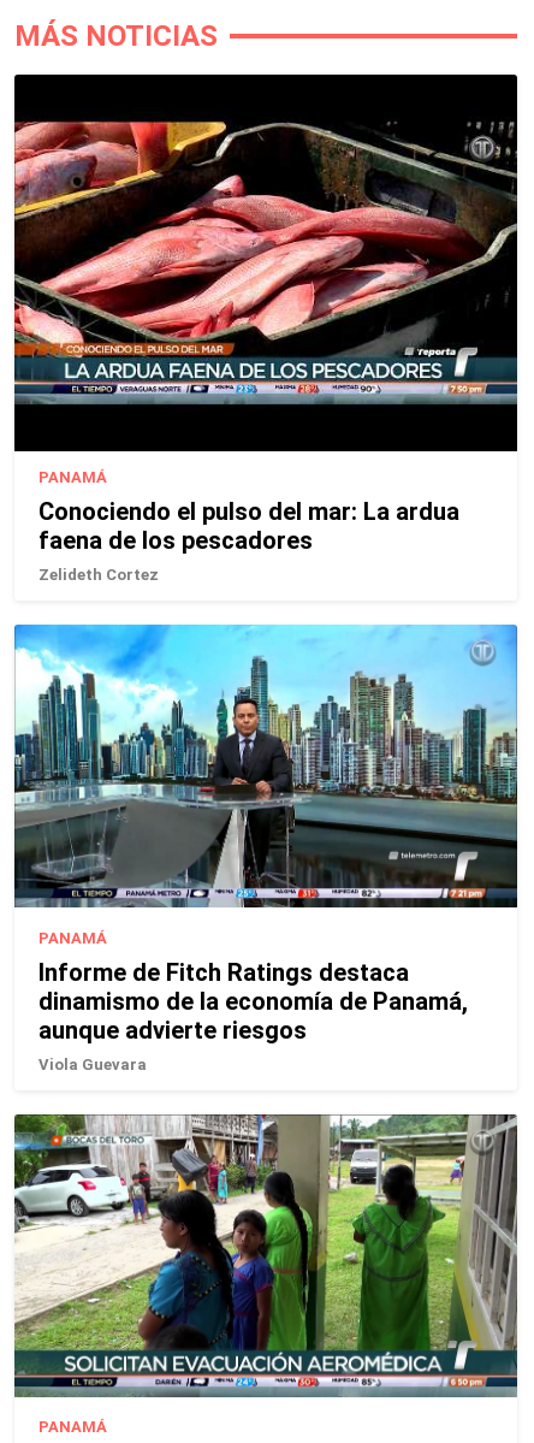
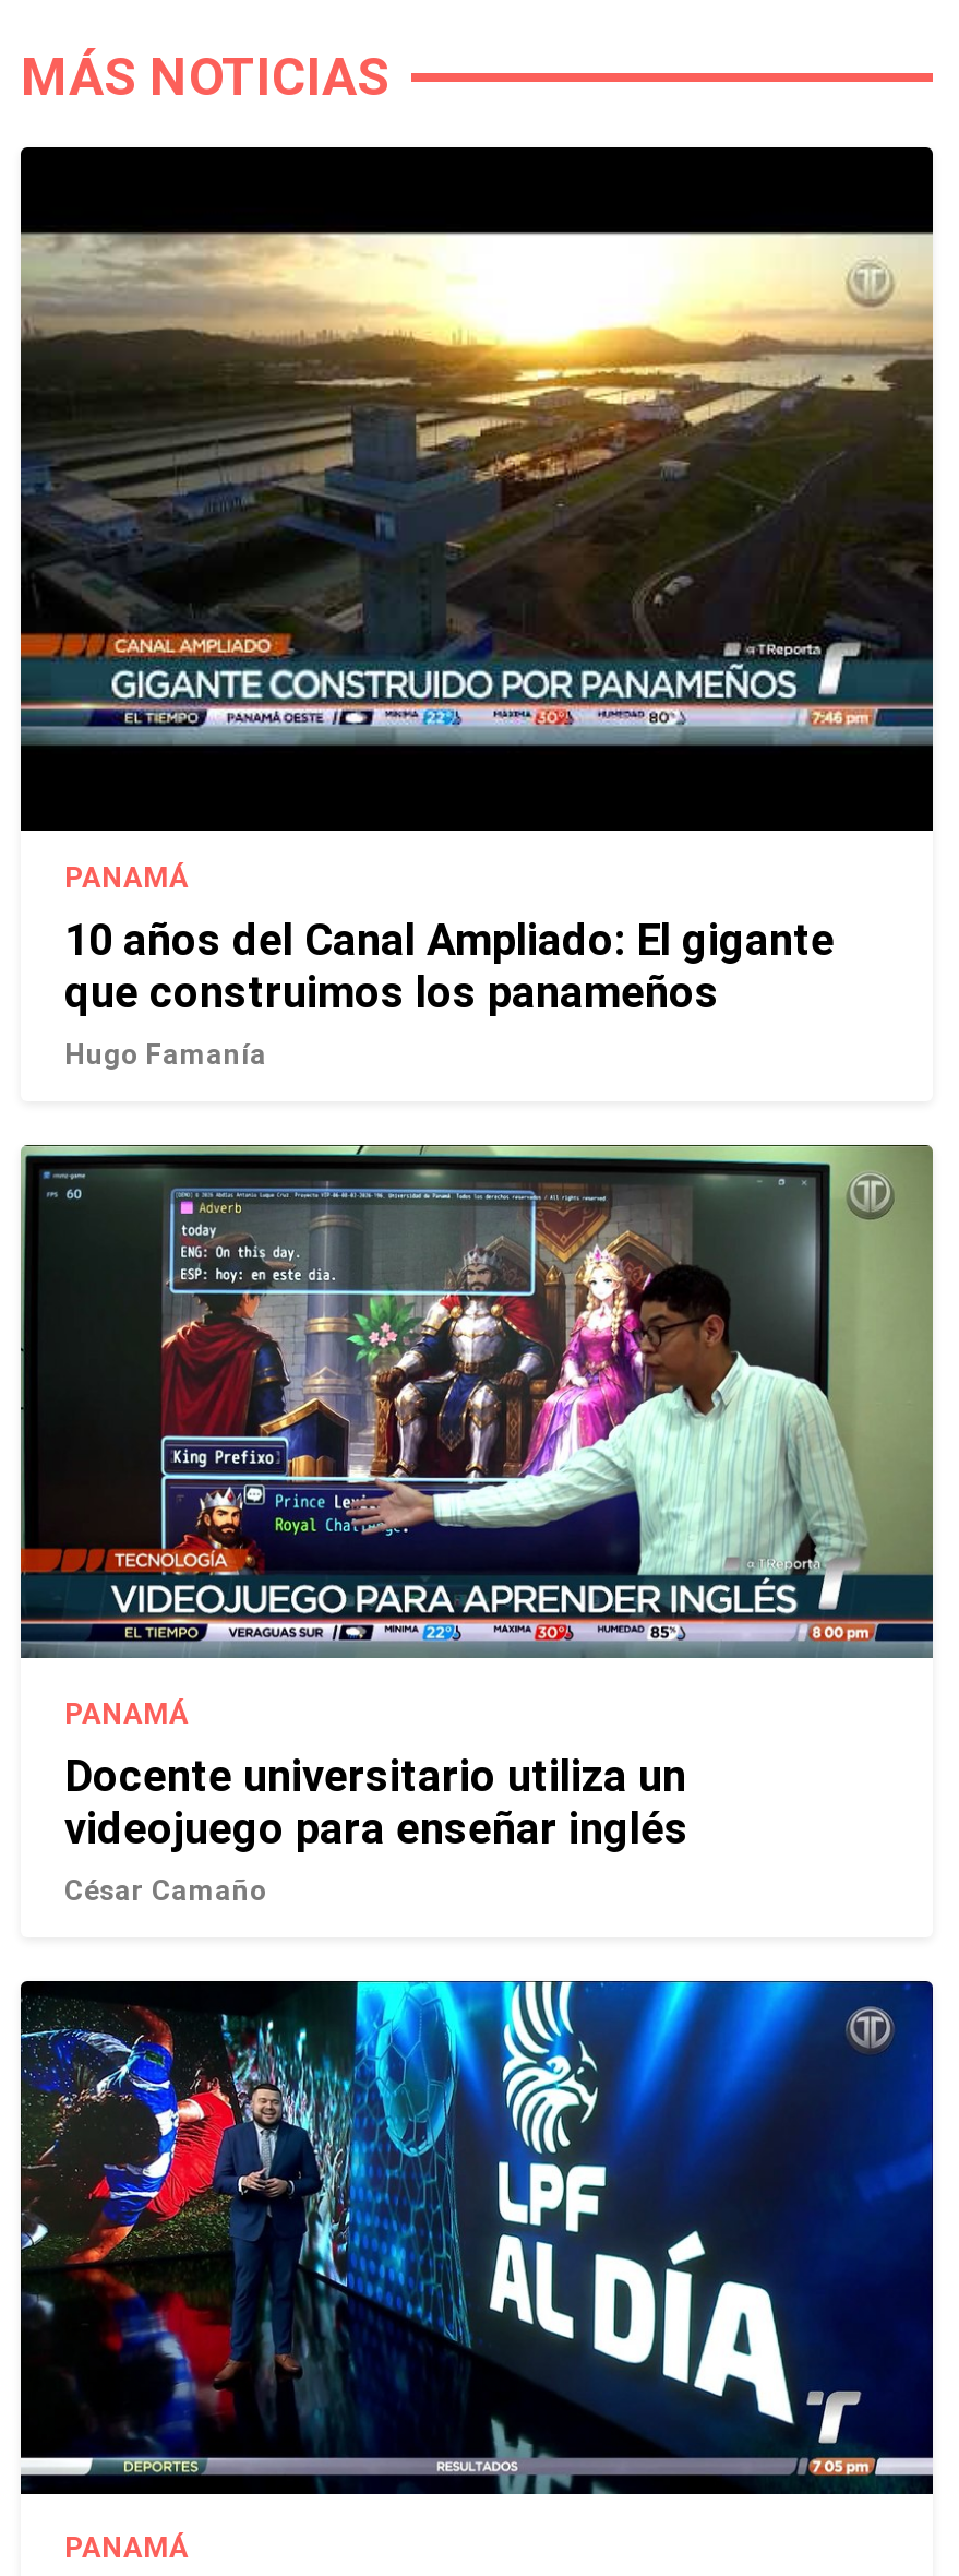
- [image]
+ [image]

- Conociendo el pulso del mar: La ardua
- faena de los pescadores
- Zelideth Cortez
+ 10 años del Canal Ampliado: El gigante
+ que construimos los panameños
+ Hugo Famanía

- [image]
+ [image]

- Informe de Fitch Ratings destaca
- dinamismo de la economía de Panamá,
- aunque advierte riesgos
- Viola Guevara
+ Docente universitario utiliza un
+ videojuego para enseñar inglés
+ César Camaño

- [image]
+ [image]
